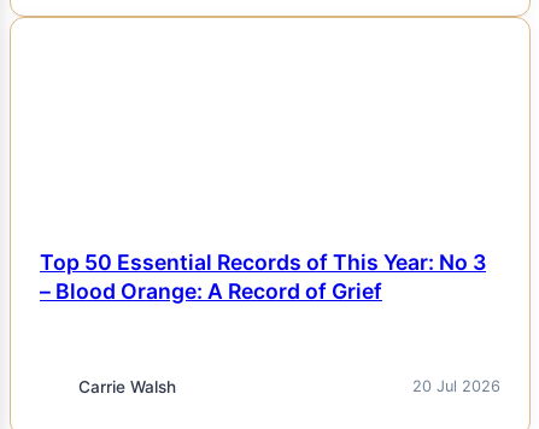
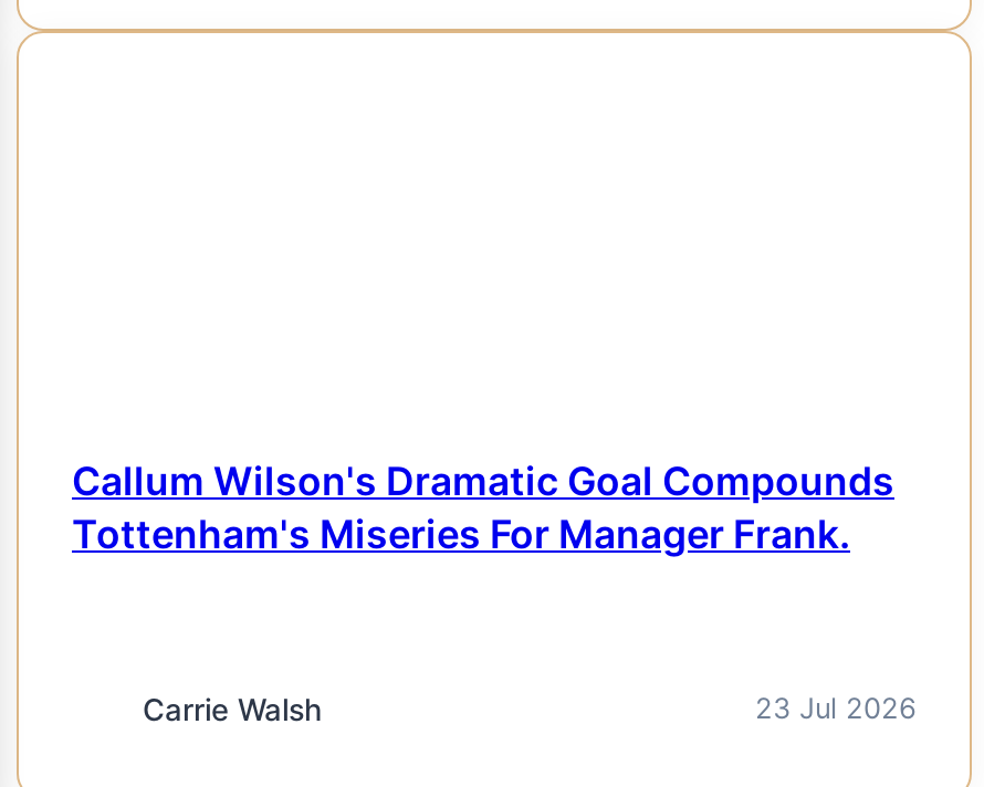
- Top 50 Essential Records of This Year: No 3
- – Blood Orange: A Record of Grief
+ Callum Wilson's Dramatic Goal Compounds
+ Tottenham's Miseries For Manager Frank.

- 20 Jul 2026
+ 23 Jul 2026
